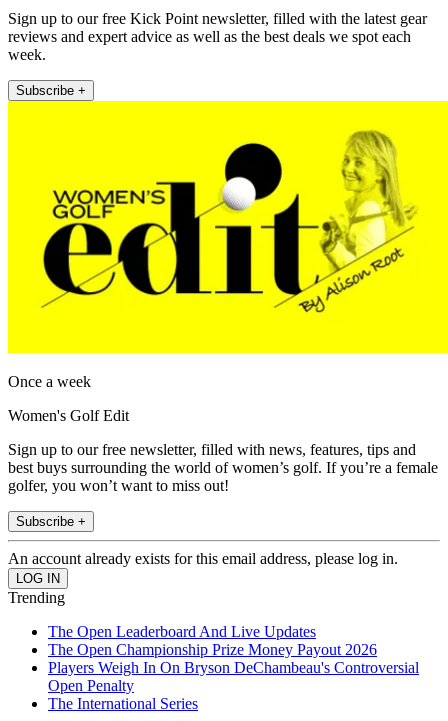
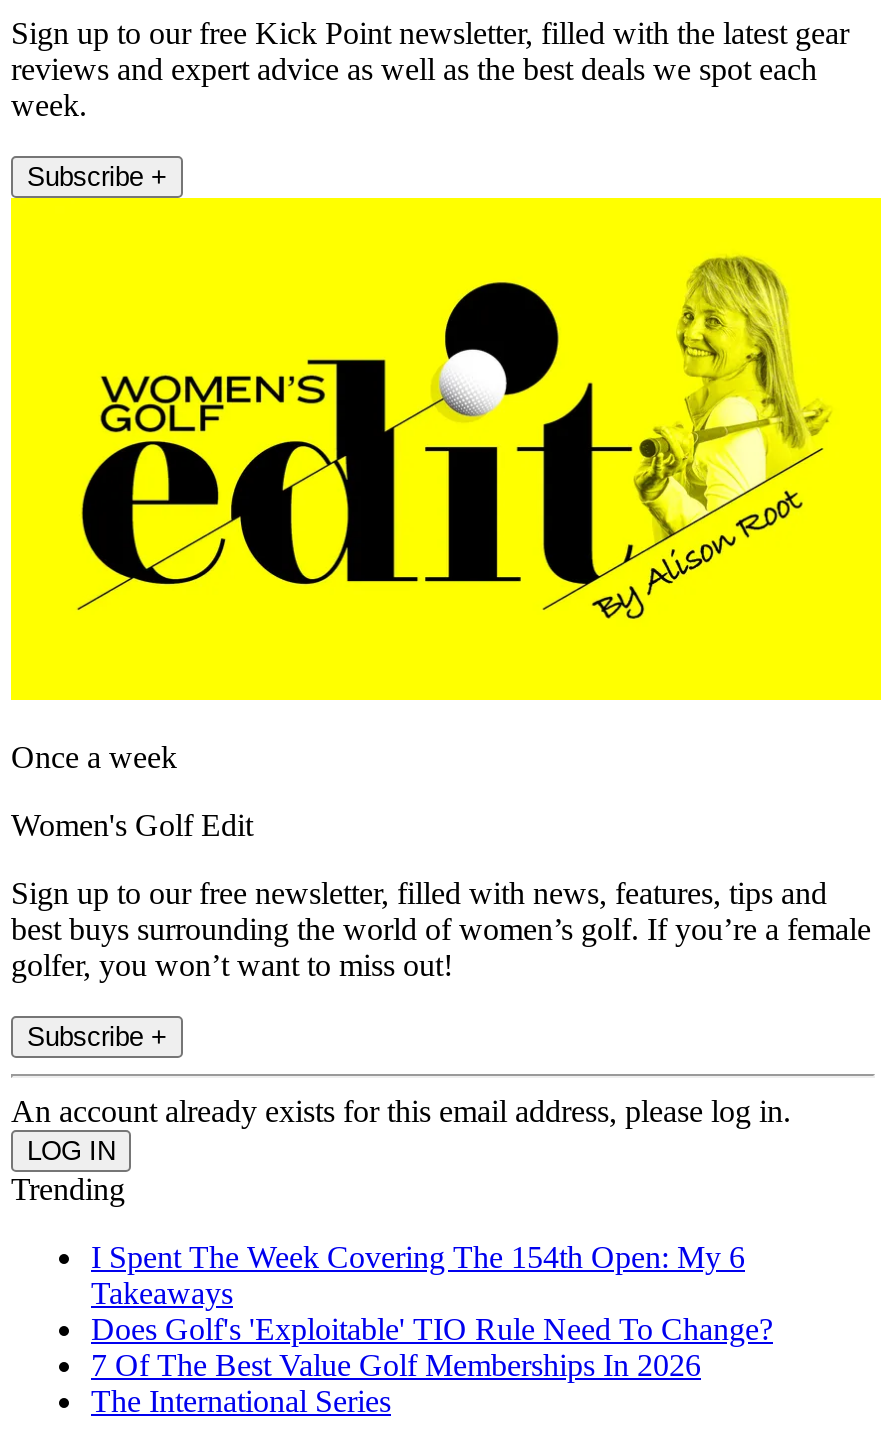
- The Open Leaderboard And Live Updates
- The Open Championship Prize Money Payout 2026
- Players Weigh In On Bryson DeChambeau's Controversial
- Open Penalty
+ I Spent The Week Covering The 154th Open: My 6
+ Takeaways
+ Does Golf's 'Exploitable' TIO Rule Need To Change?
+ 7 Of The Best Value Golf Memberships In 2026
